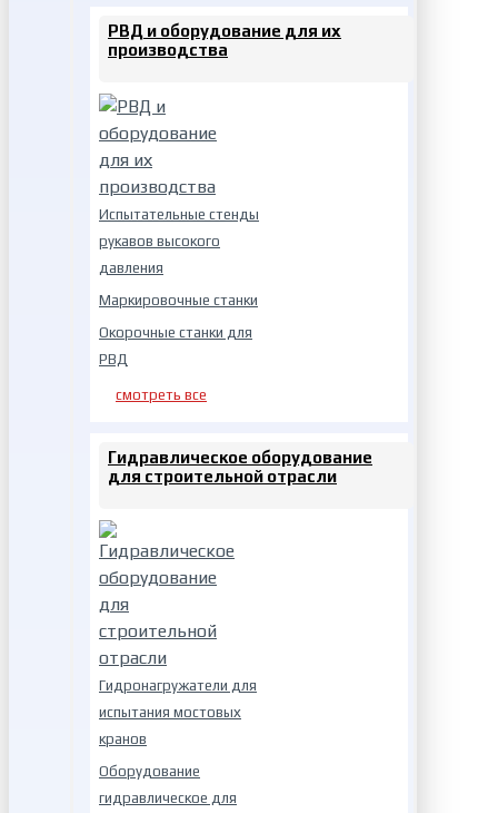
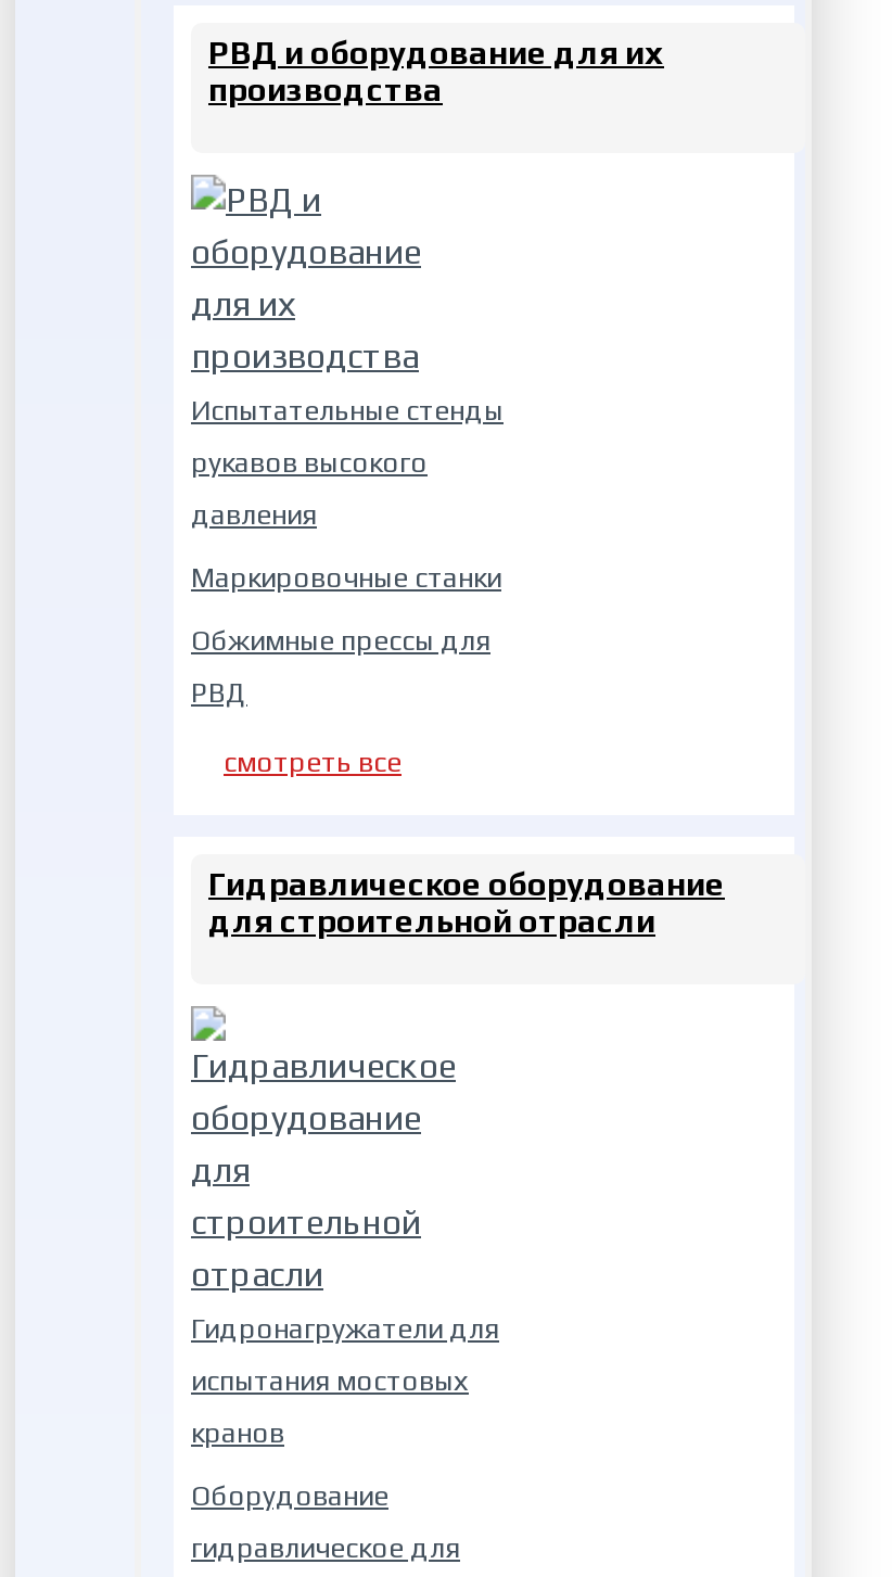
- Окорочные станки для
+ Обжимные прессы для
